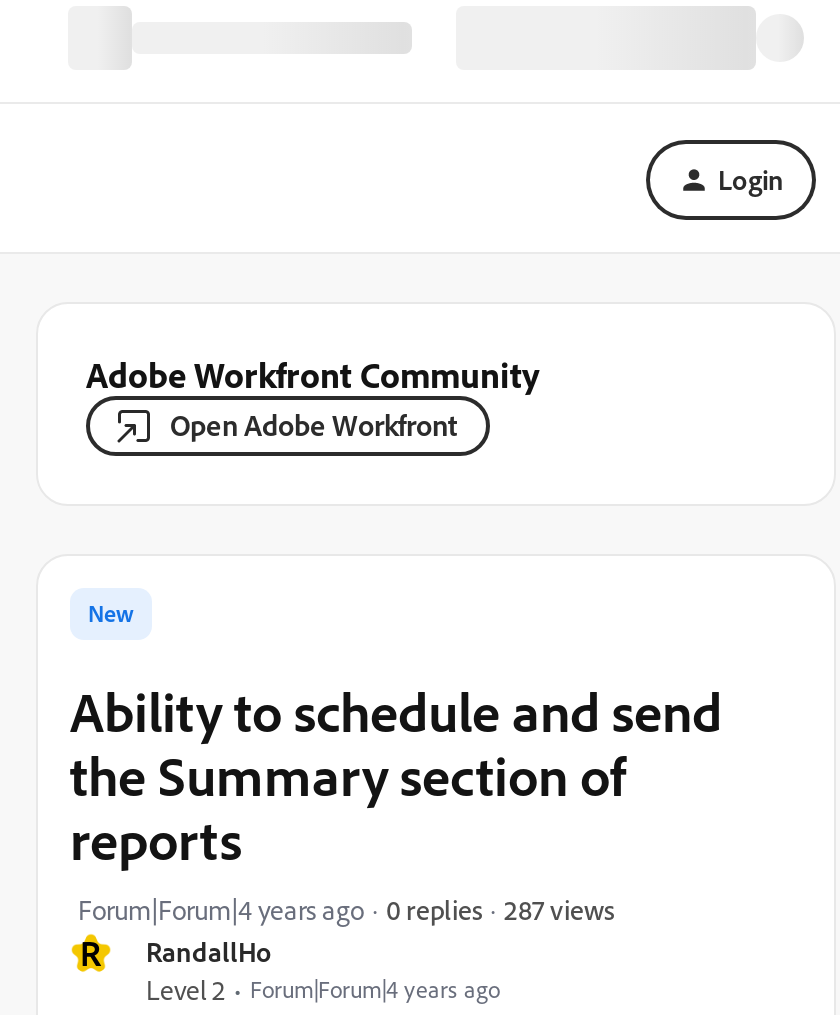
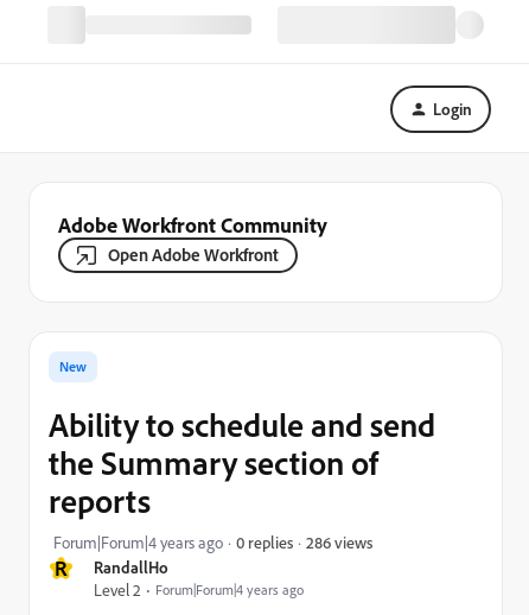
- 287 views
+ 286 views
